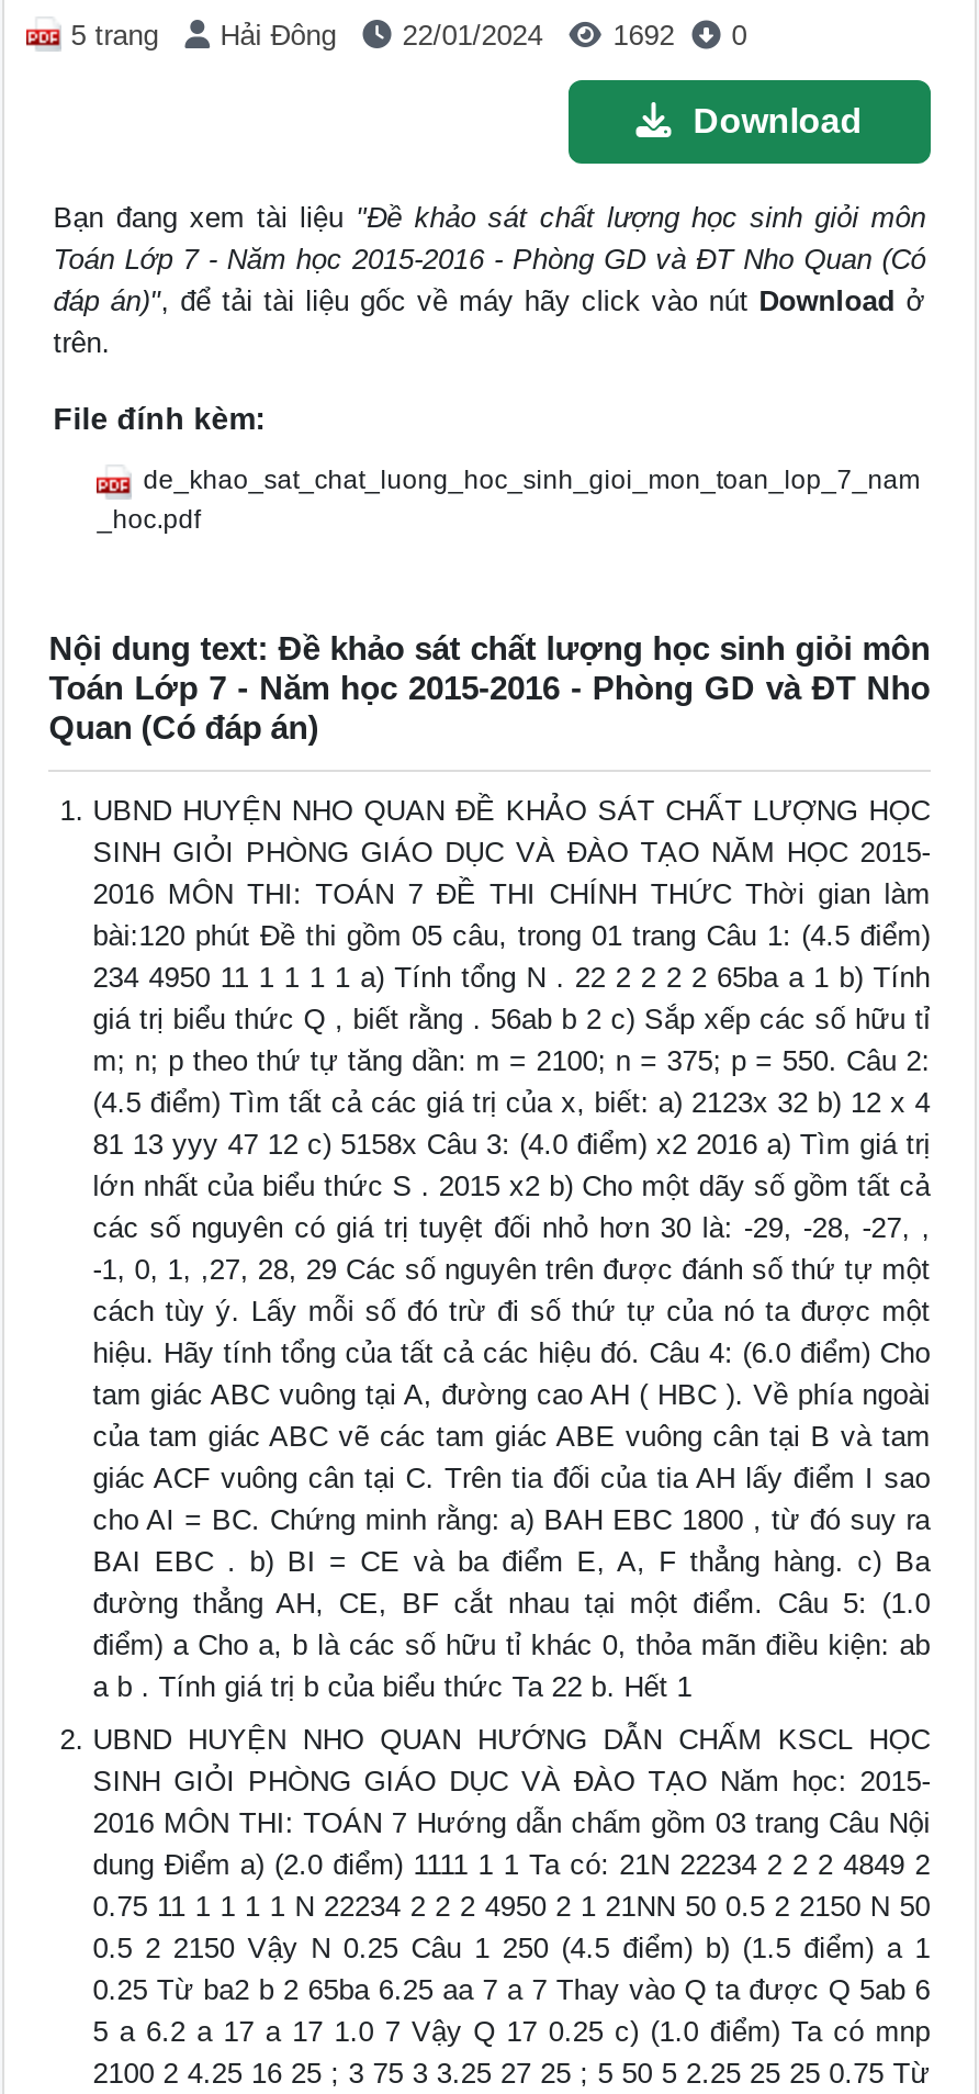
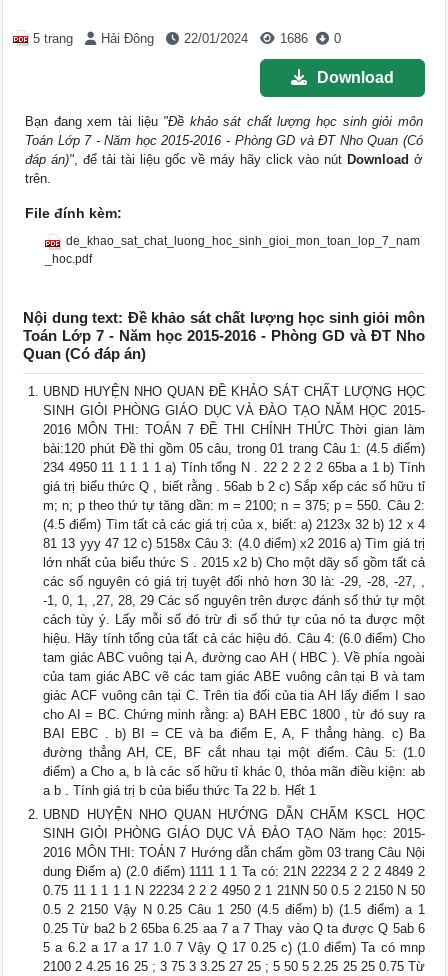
- 1692 0
+ 1686 0
